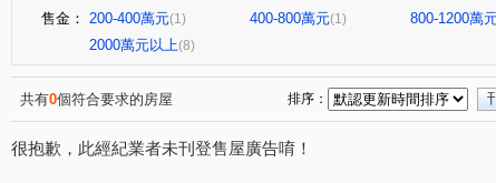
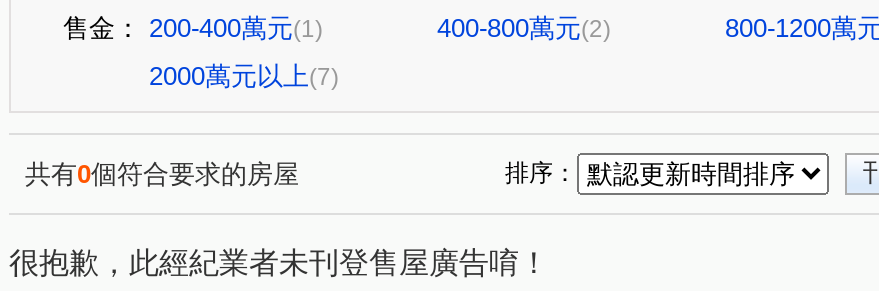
- 400-800萬元(1)
+ 400-800萬元(2)

- 2000萬元以上(8)
+ 2000萬元以上(7)
